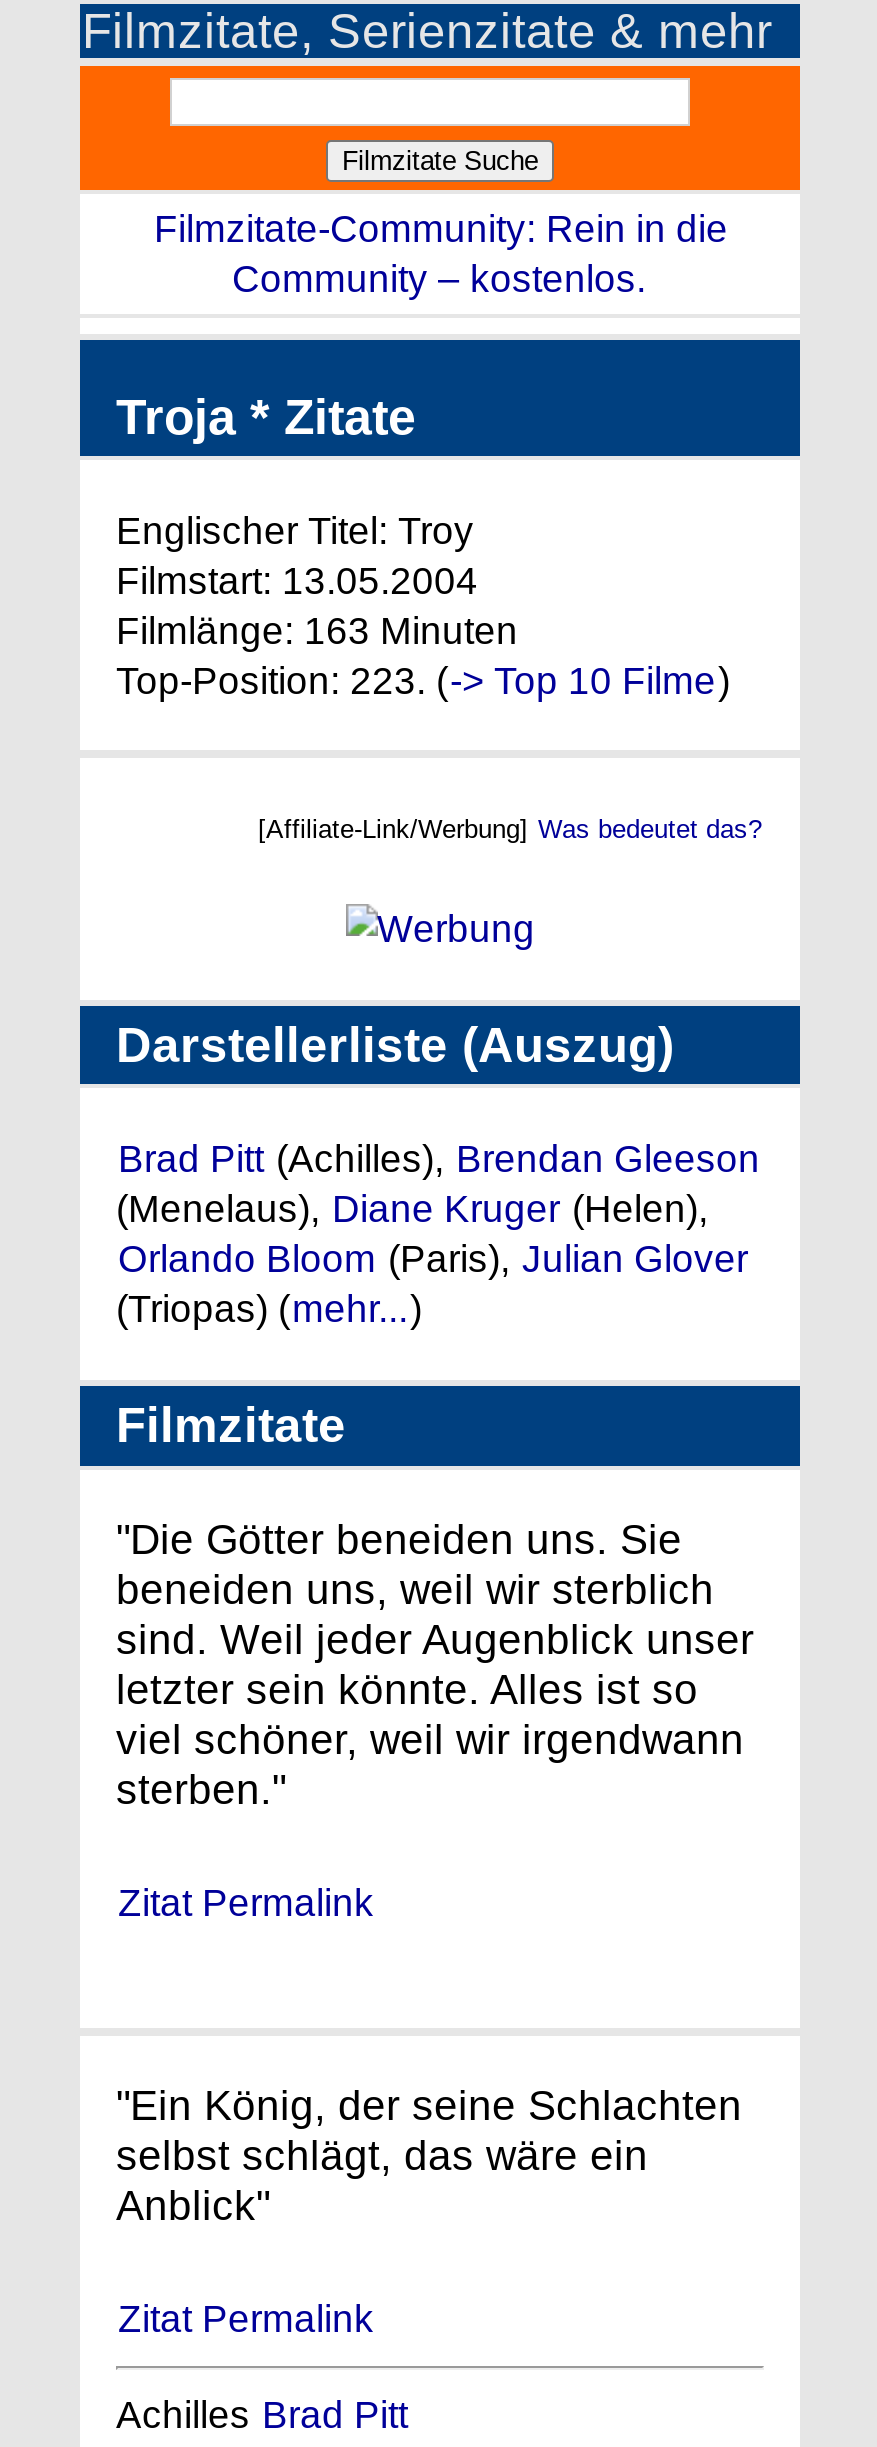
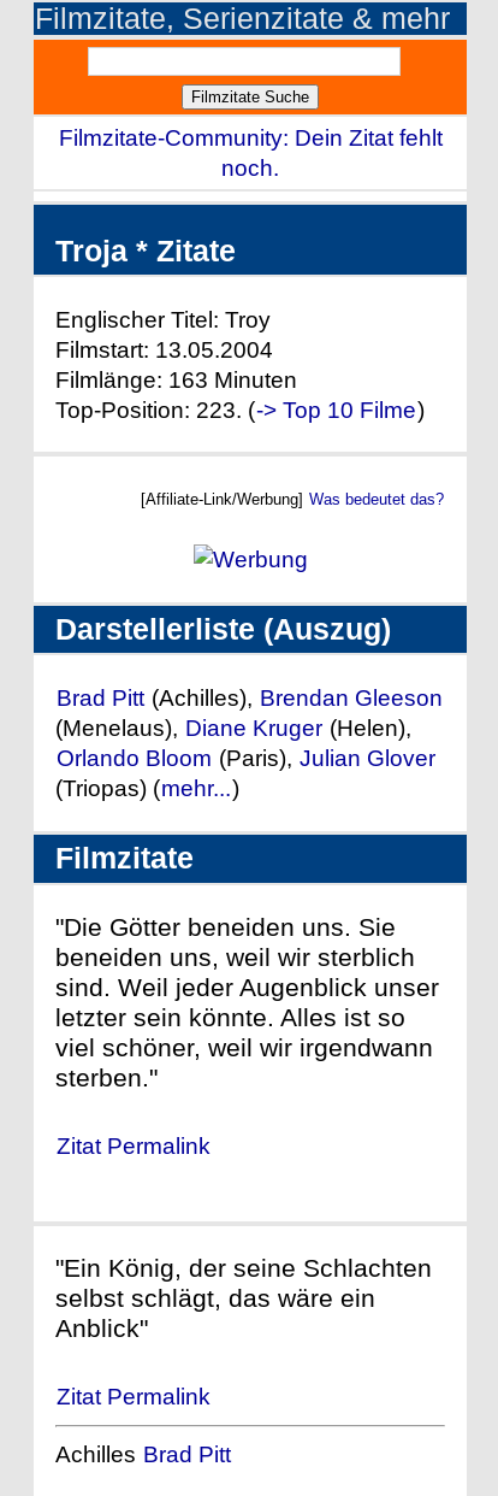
- Filmzitate-Community: Rein in die
- Community – kostenlos.
+ Filmzitate-Community: Dein Zitat fehlt
+ noch.
